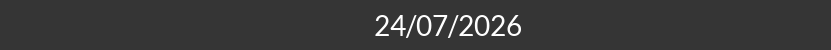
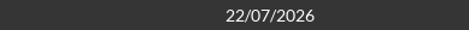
- 24/07/2026
+ 22/07/2026
